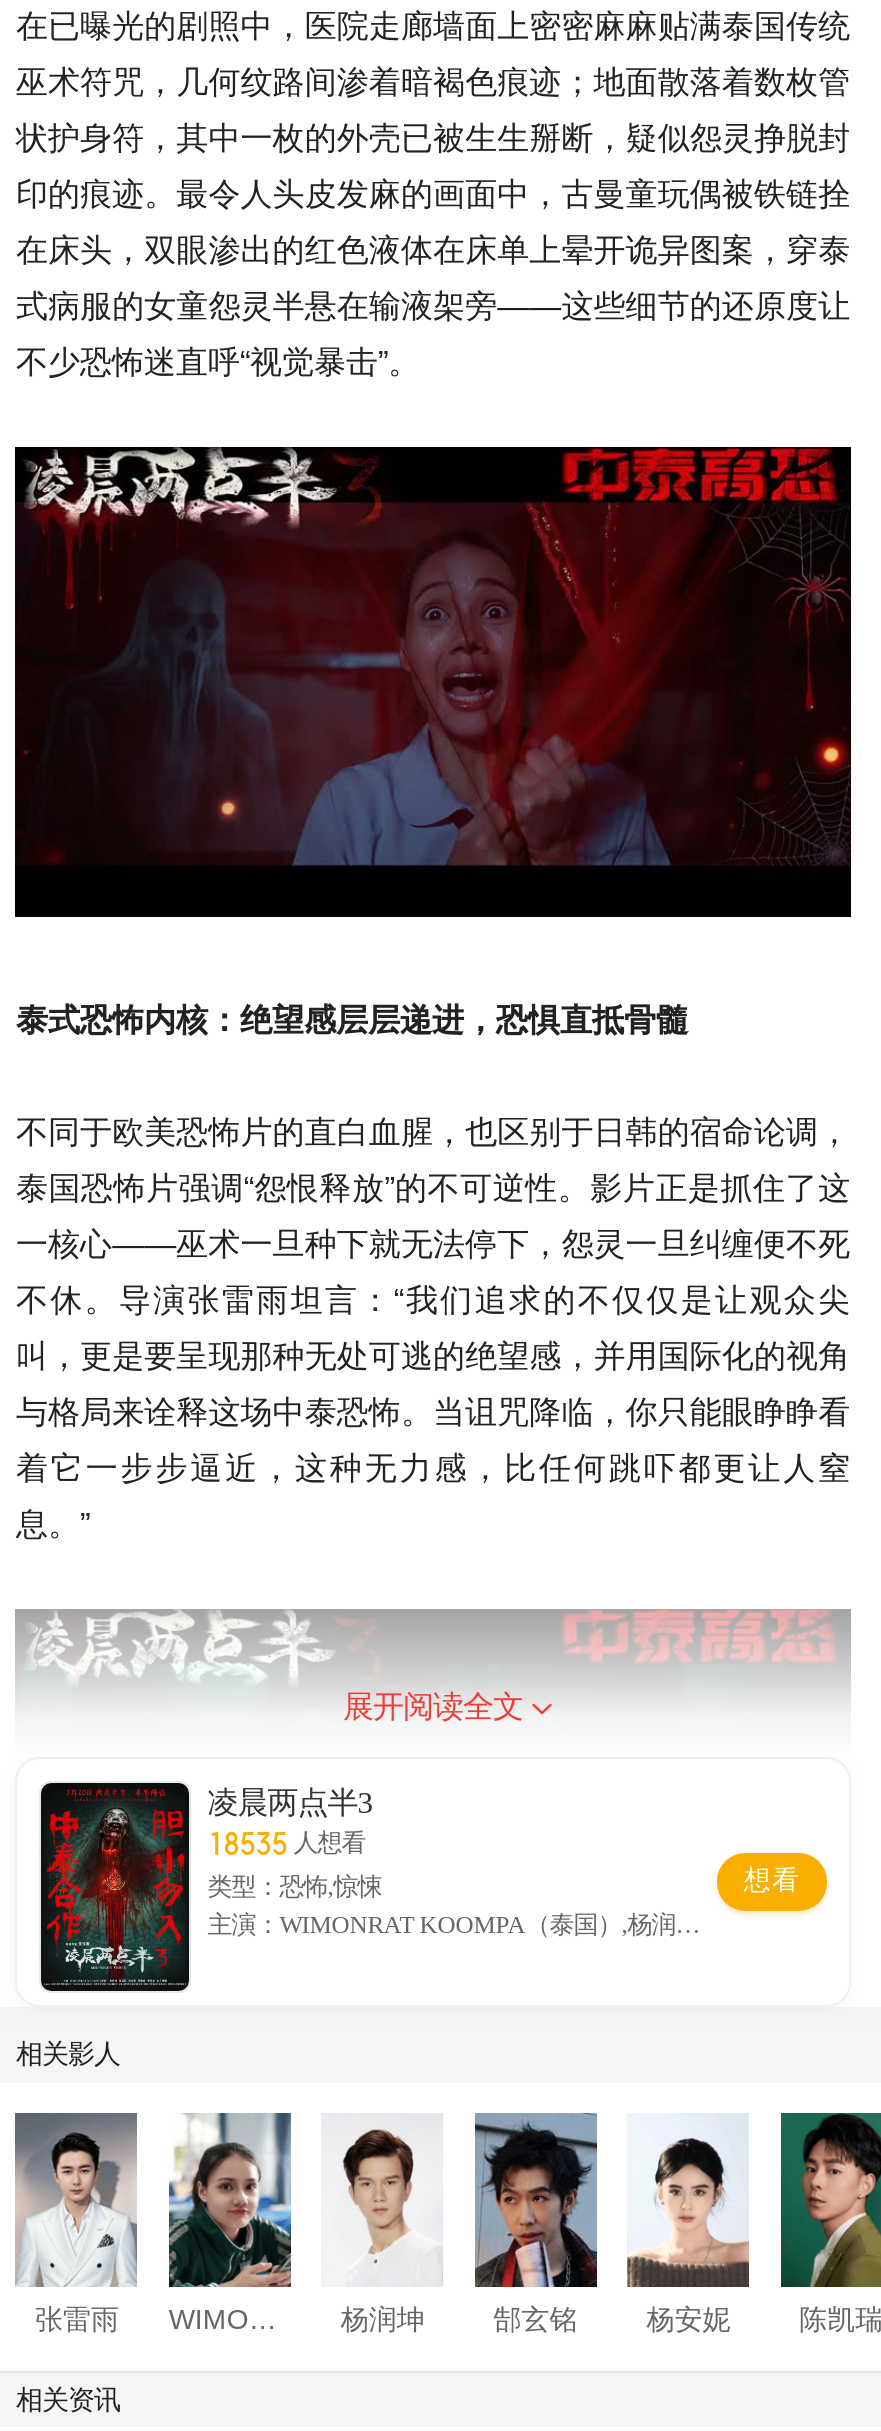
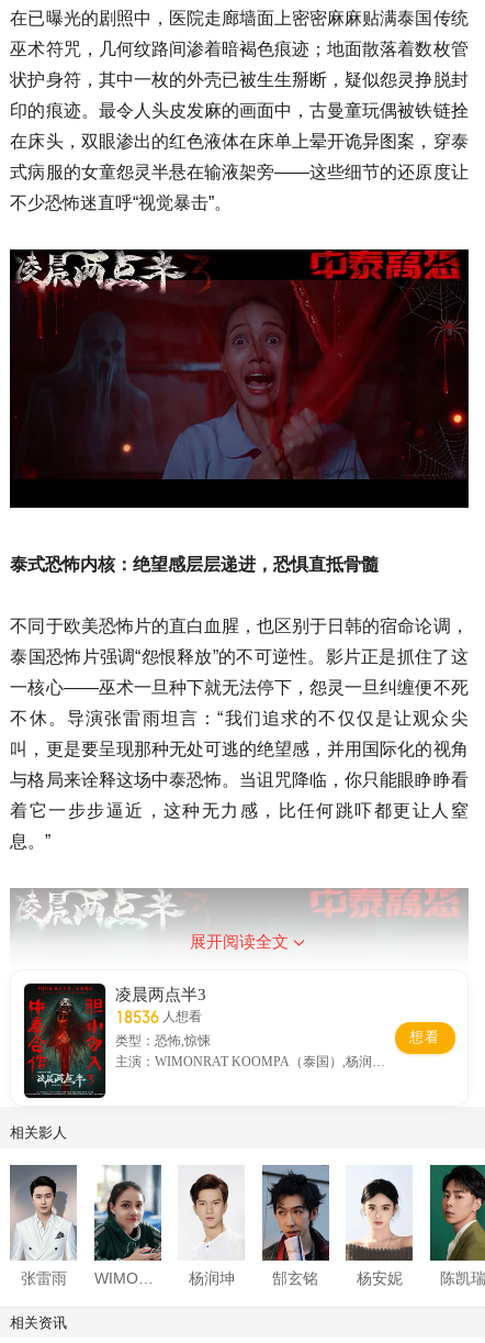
- 18535 人想看
+ 18536 人想看
